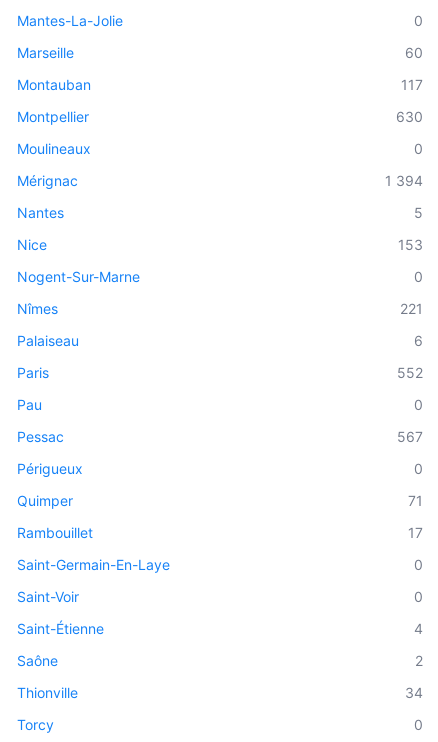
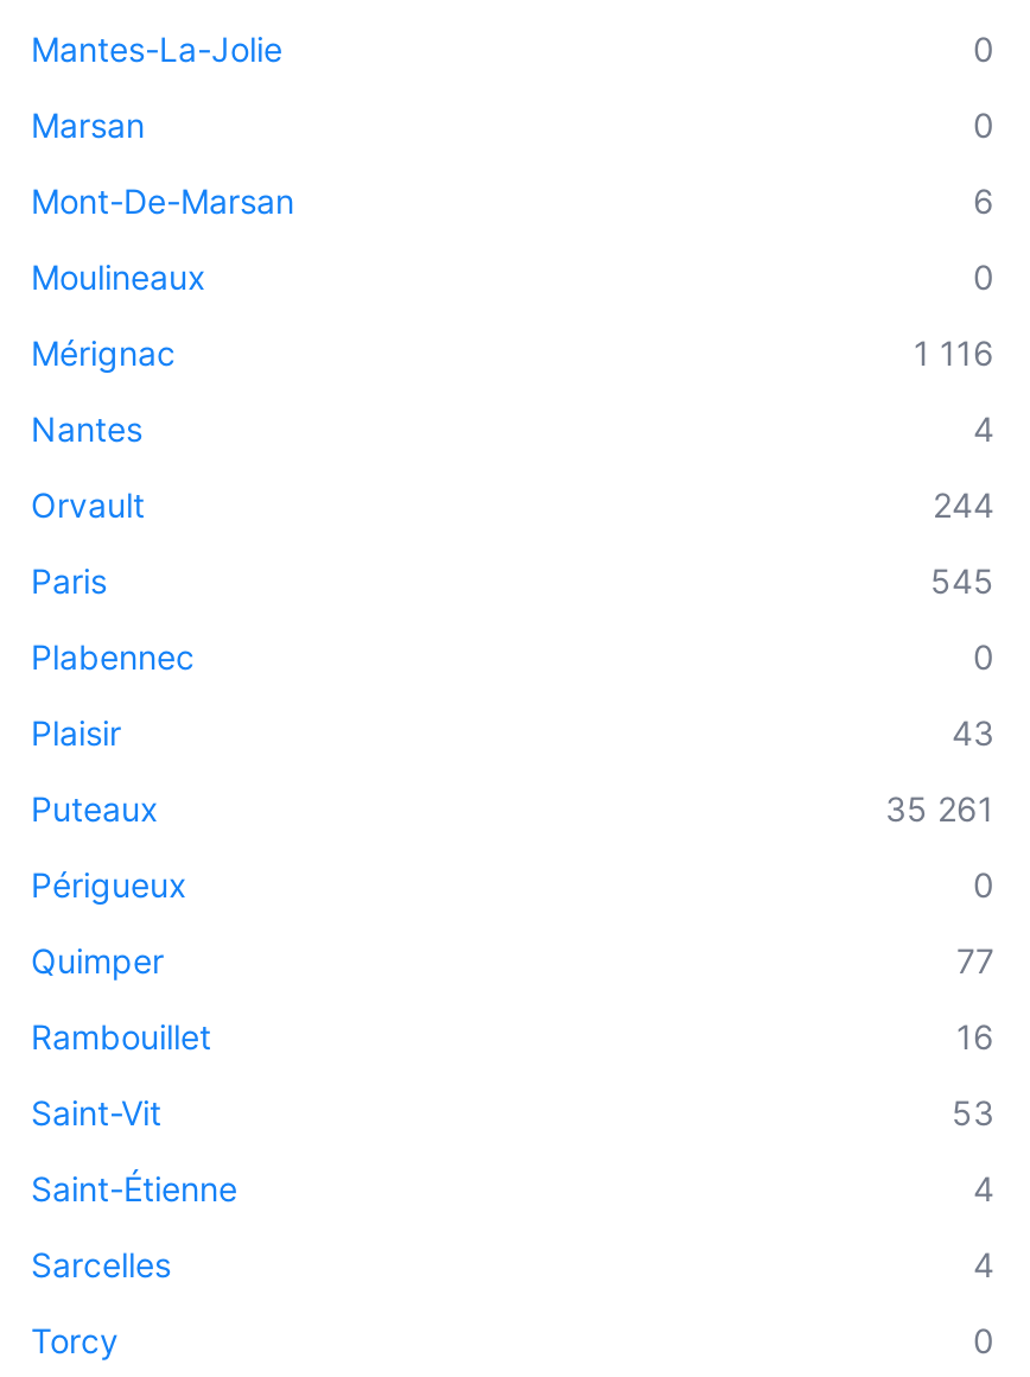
- Marseille
- 60
- Montauban
- 117
- Montpellier
- 630
+ Marsan
+ 0
+ Mont-De-Marsan
+ 6

- 1 394
+ 1 116

- 5
- Nice
- 153
- Nogent-Sur-Marne
+ 4
+ Orvault
+ 244
+ Paris
+ 545
+ Plabennec

- Nîmes
- 221
- Palaiseau
- 6
- Paris
- 552
- Pau
- 0
- Pessac
- 567
+ Plaisir
+ 43
+ Puteaux
+ 35 261

- 71
+ 77

- 17
- Saint-Germain-En-Laye
- 0
- Saint-Voir
- 0
+ 16
+ Saint-Vit
+ 53

- Saône
- 2
- Thionville
- 34
+ Sarcelles
+ 4
